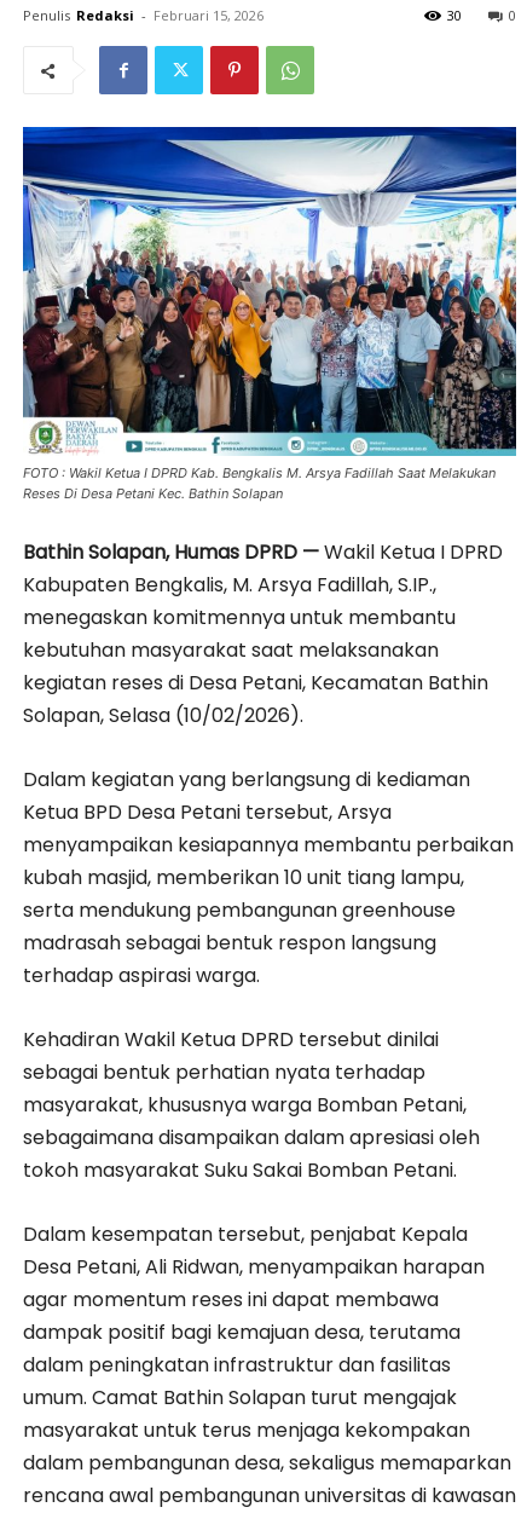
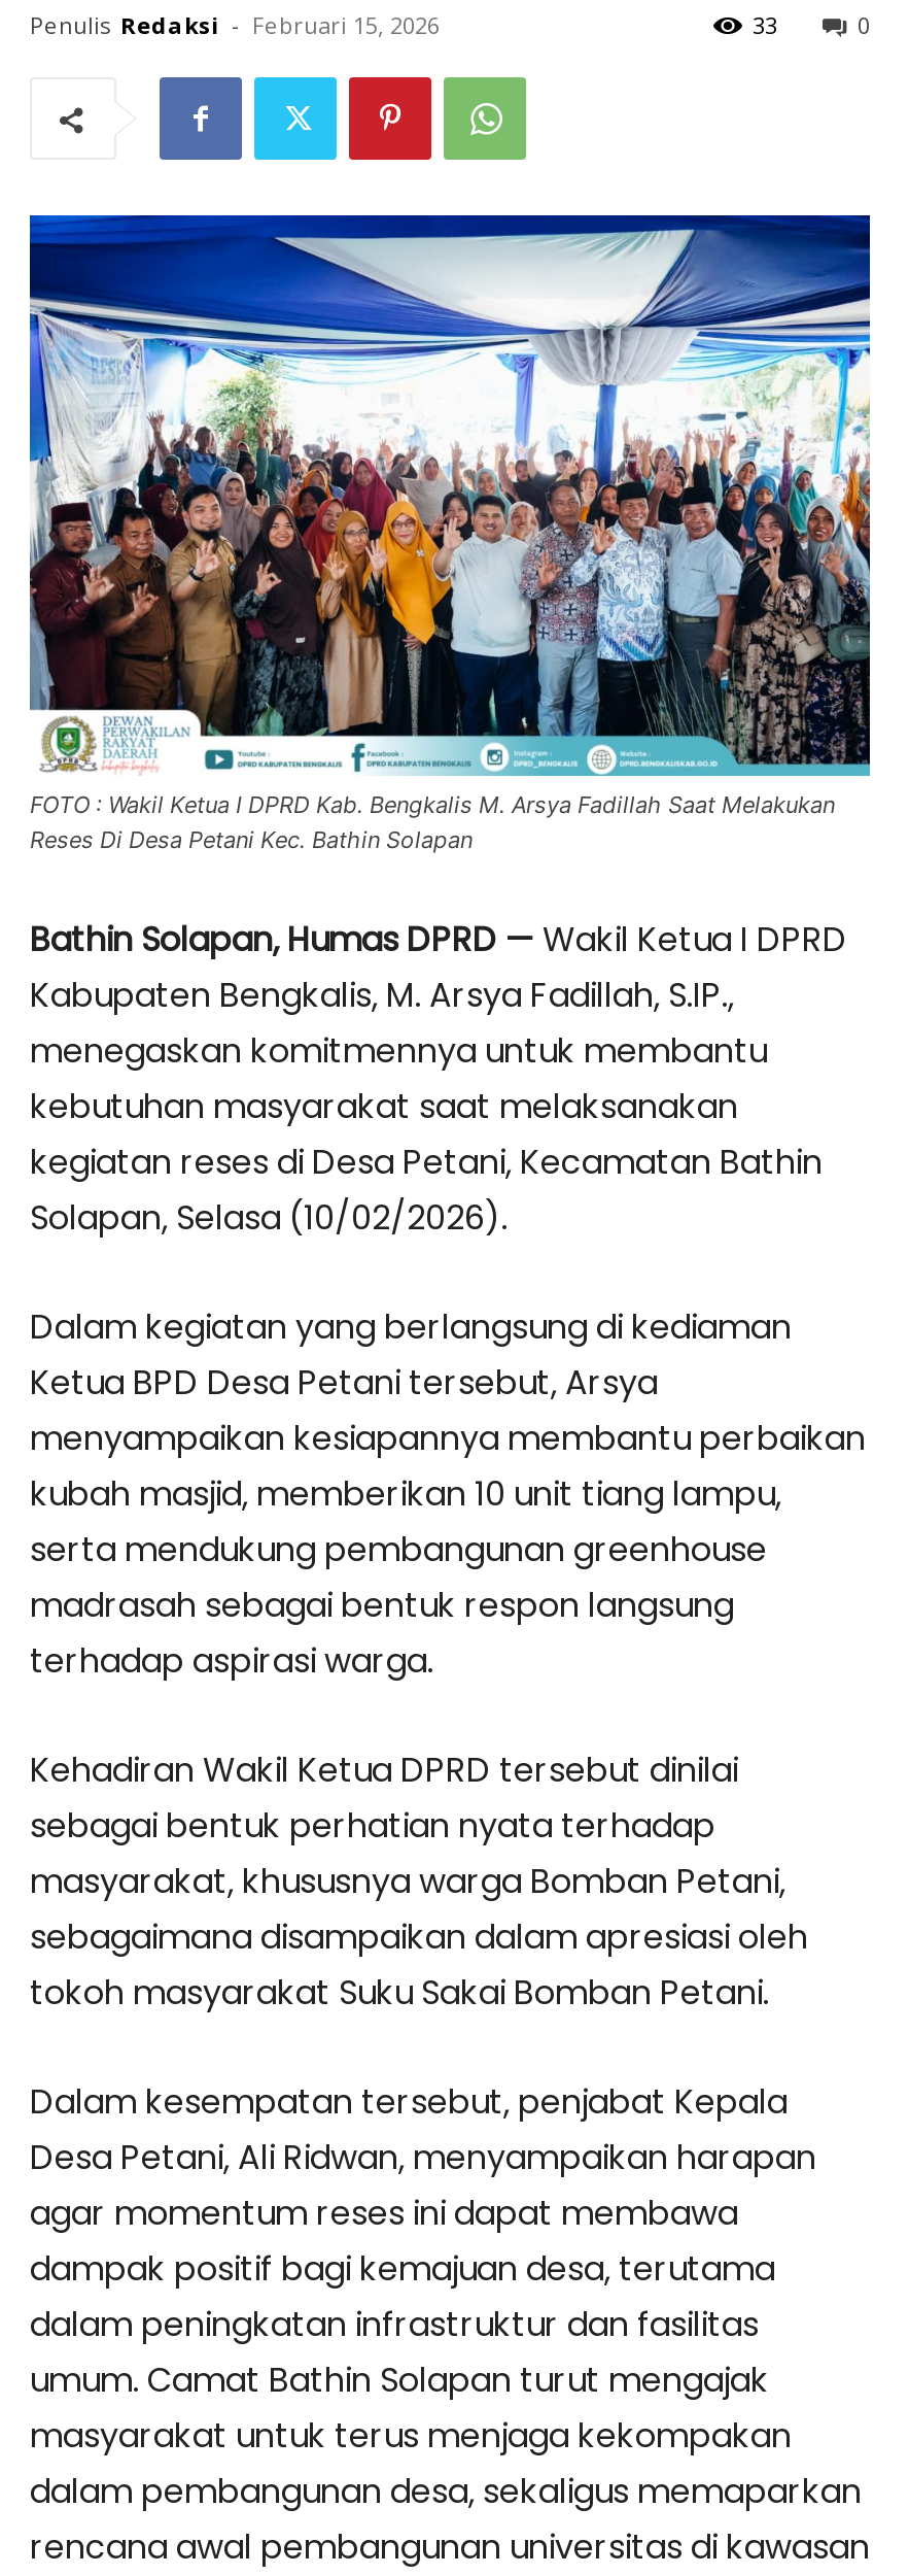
- 30
+ 33
